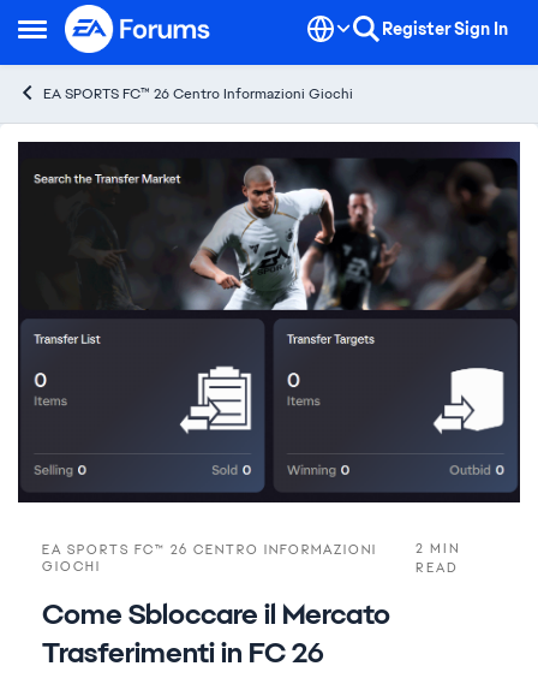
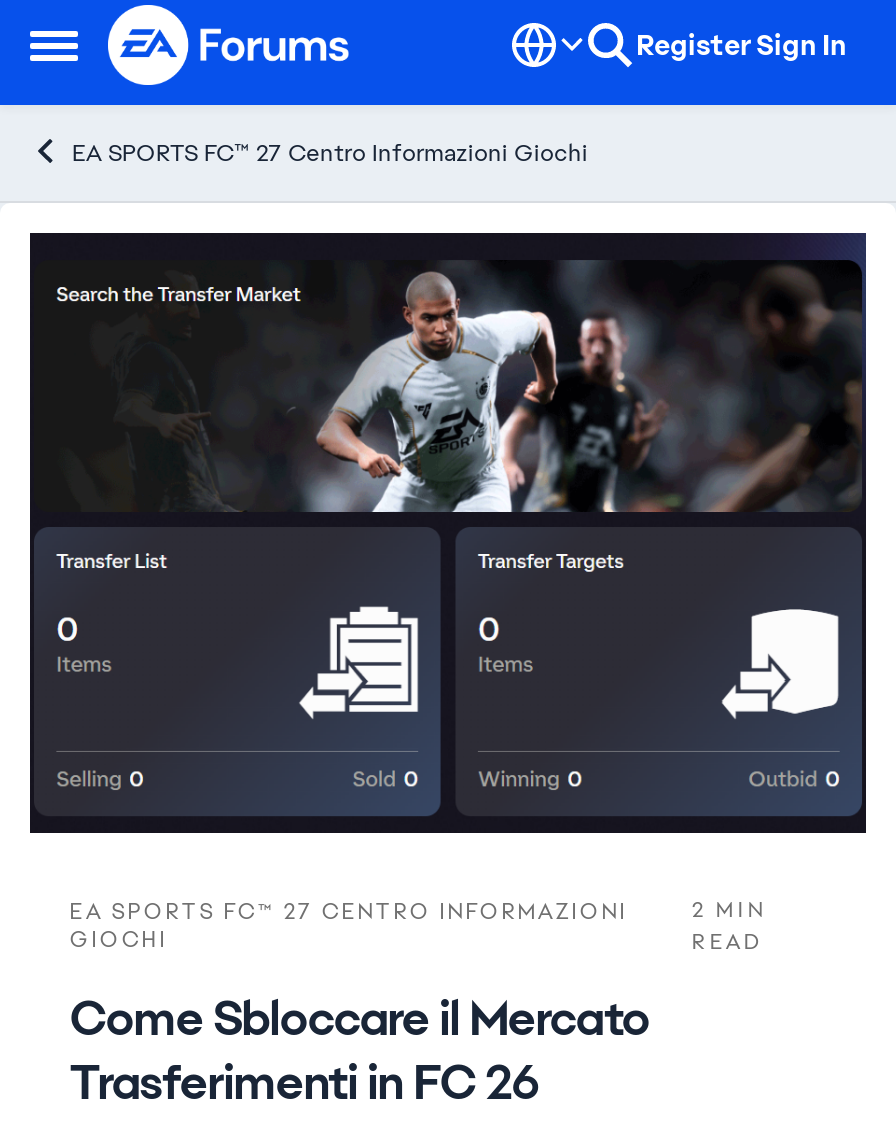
- EA SPORTS FC™ 26 Centro Informazioni Giochi
+ EA SPORTS FC™ 27 Centro Informazioni Giochi

- EA SPORTS FC™ 26 CENTRO INFORMAZIONI
+ EA SPORTS FC™ 27 CENTRO INFORMAZIONI
